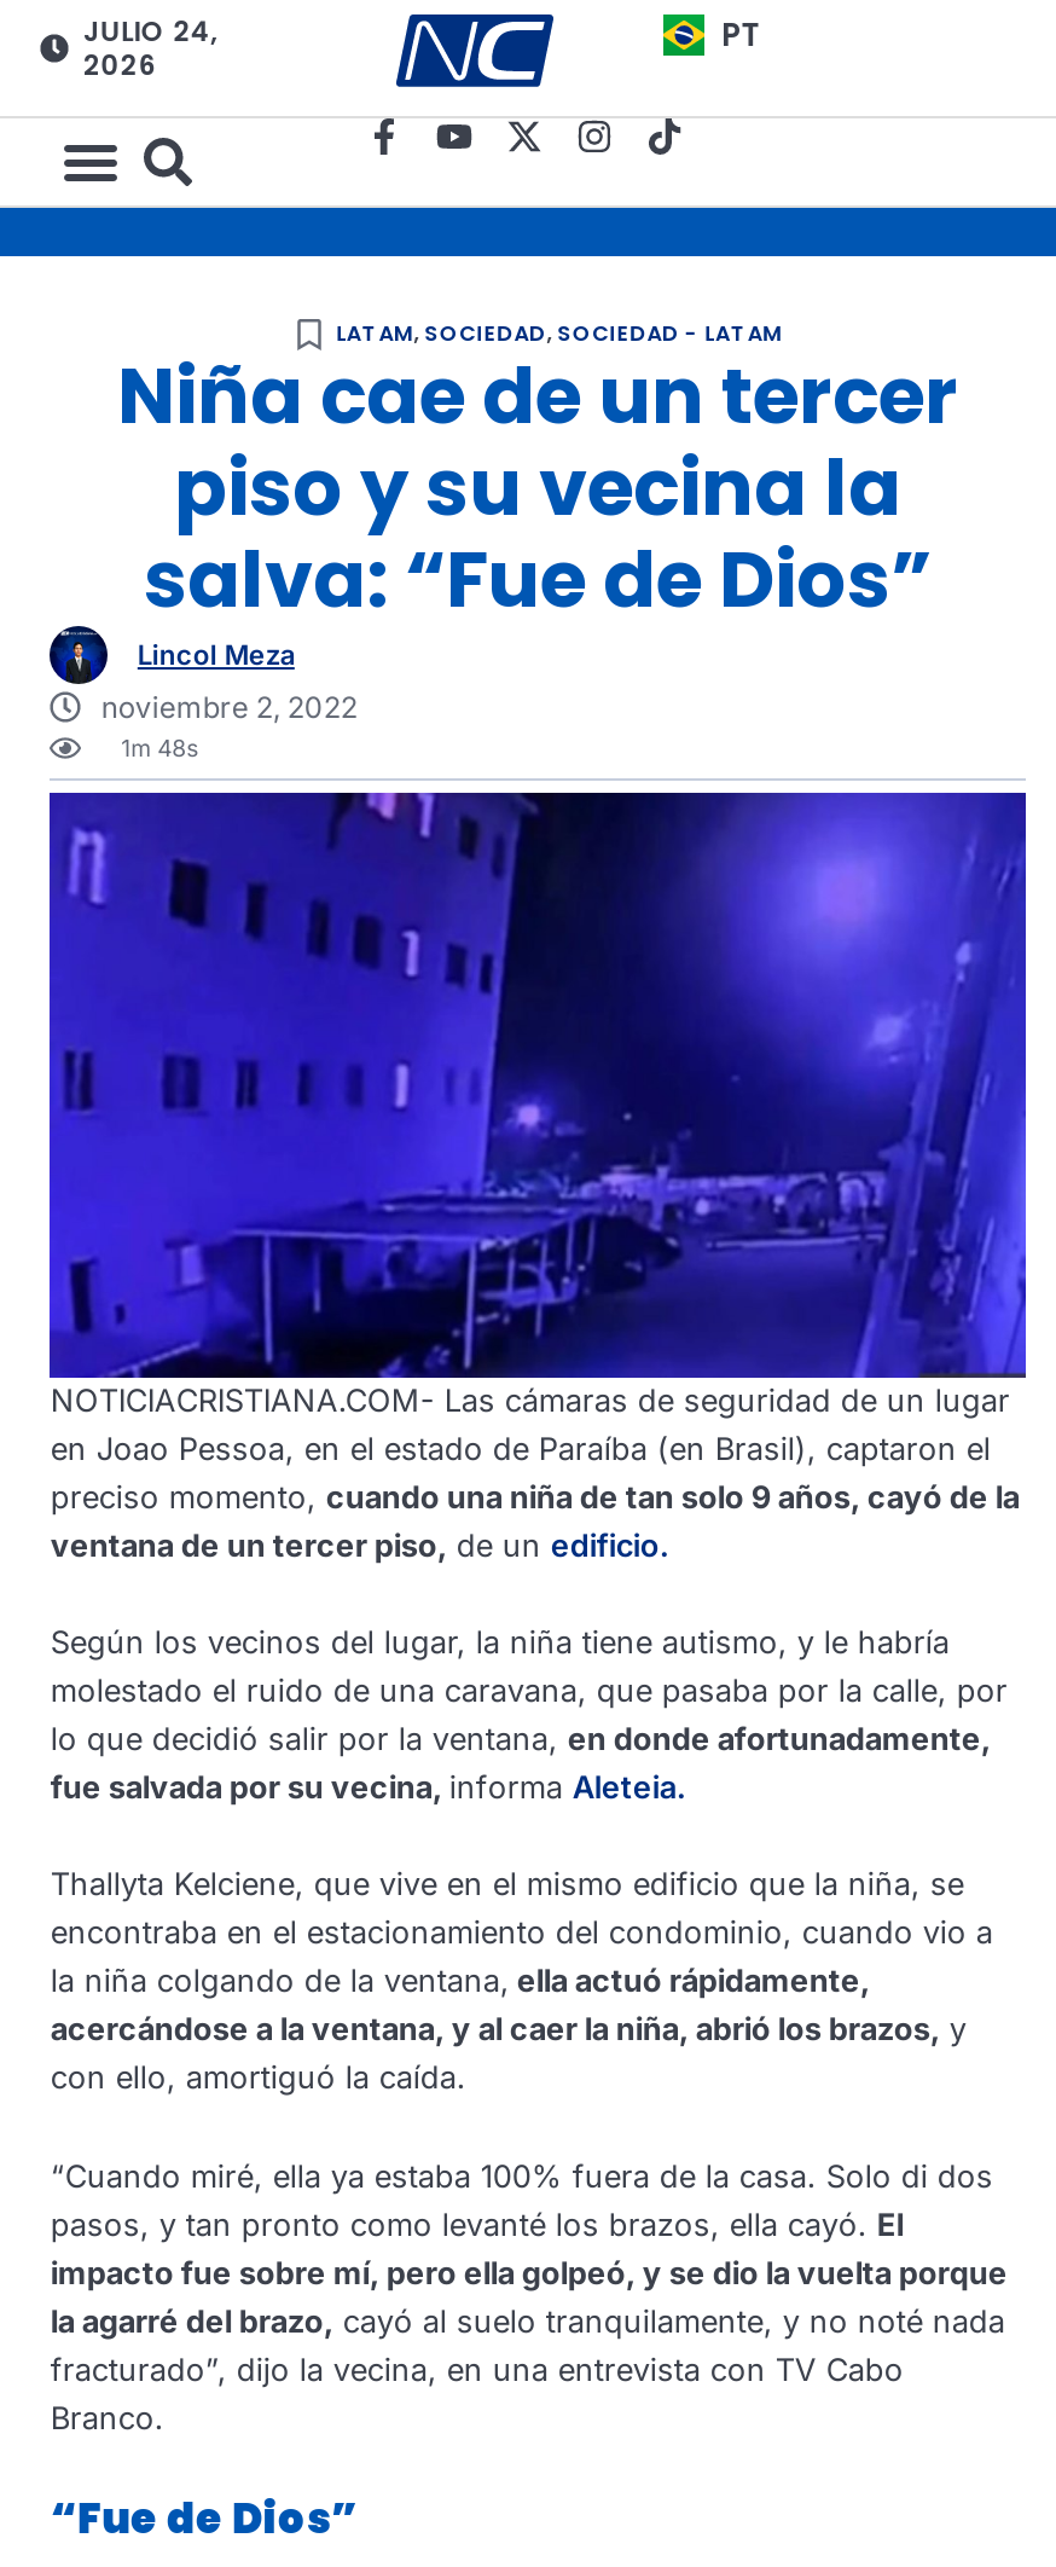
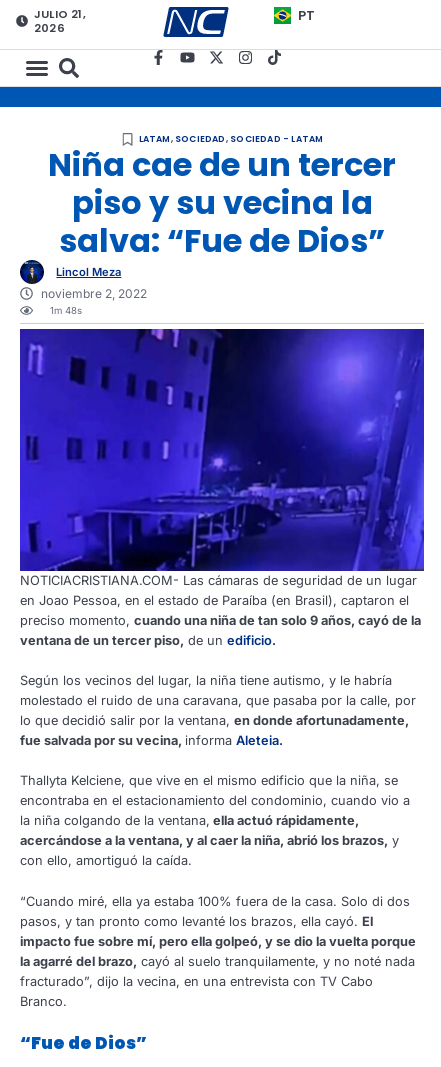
- JULIO 24,
+ JULIO 21,
